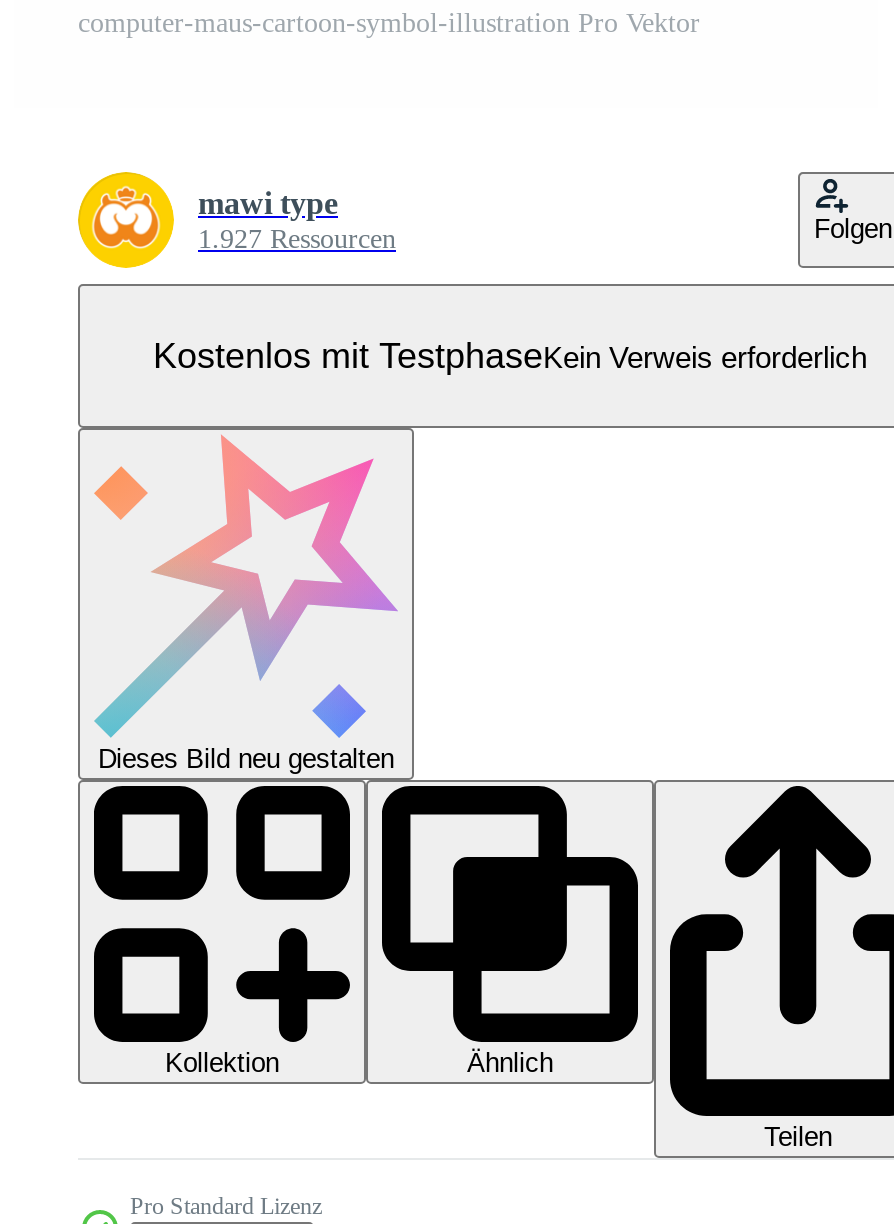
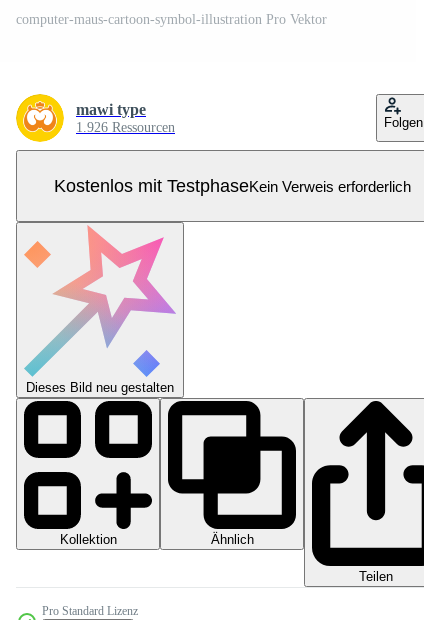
- 1.927 Ressourcen
+ 1.926 Ressourcen
